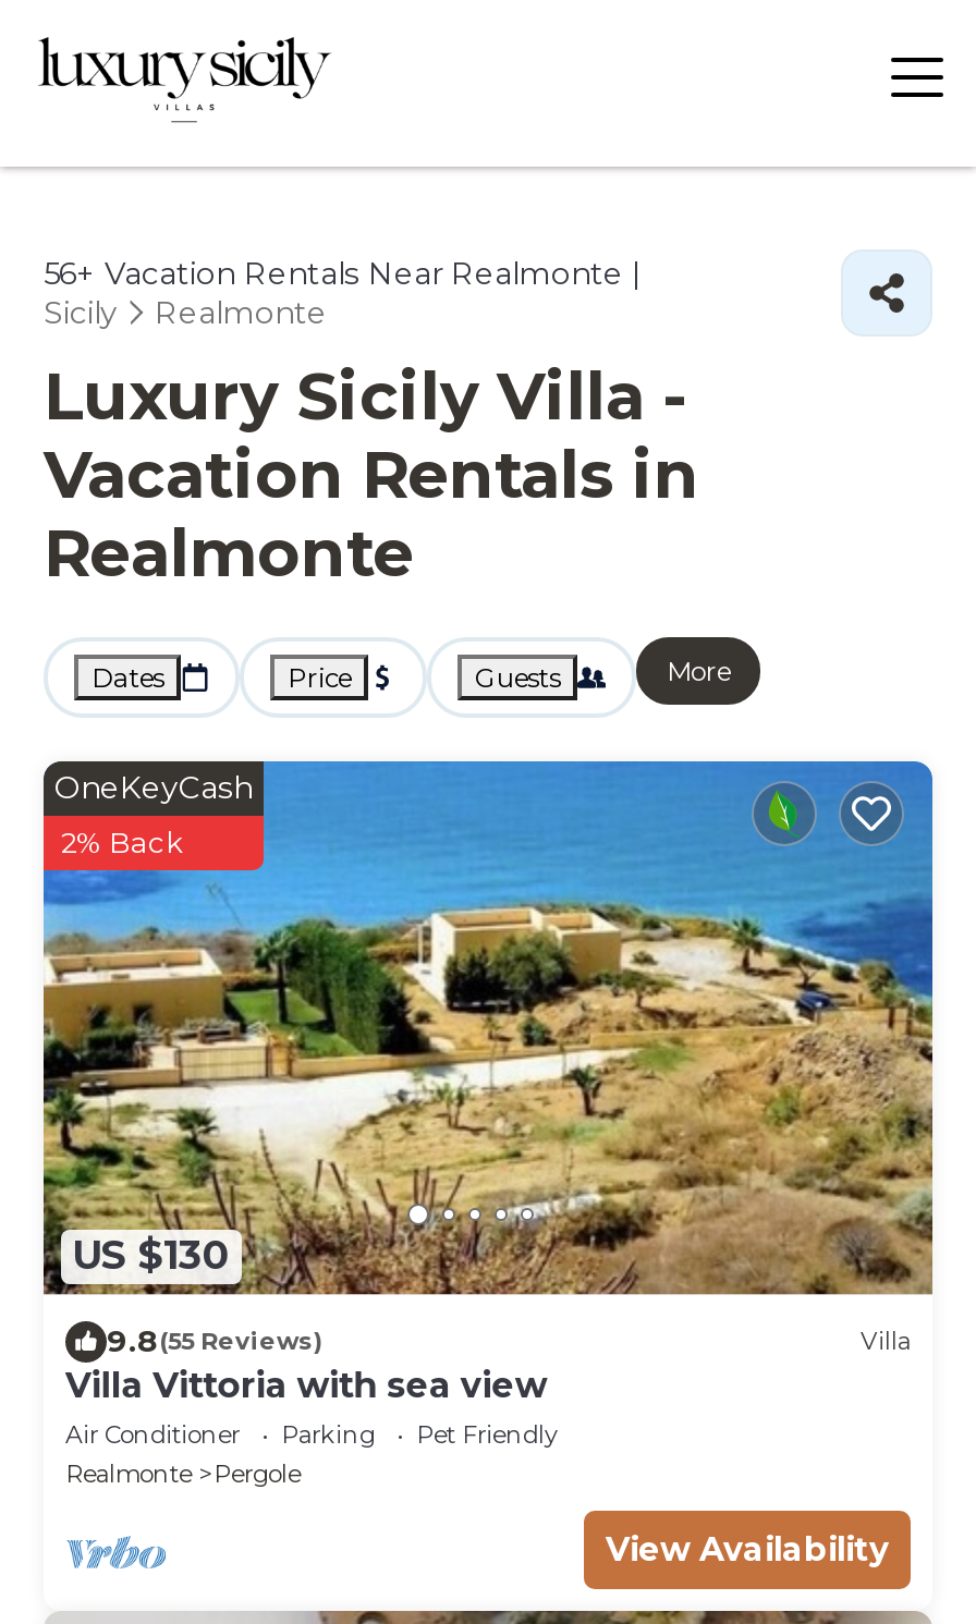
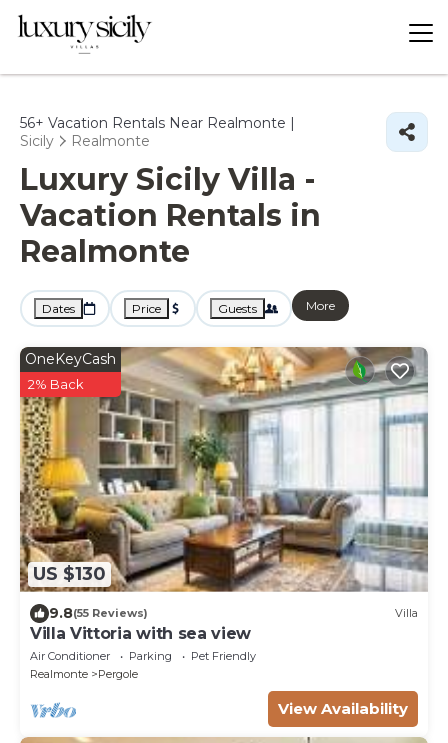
- [image]
+ [image]
